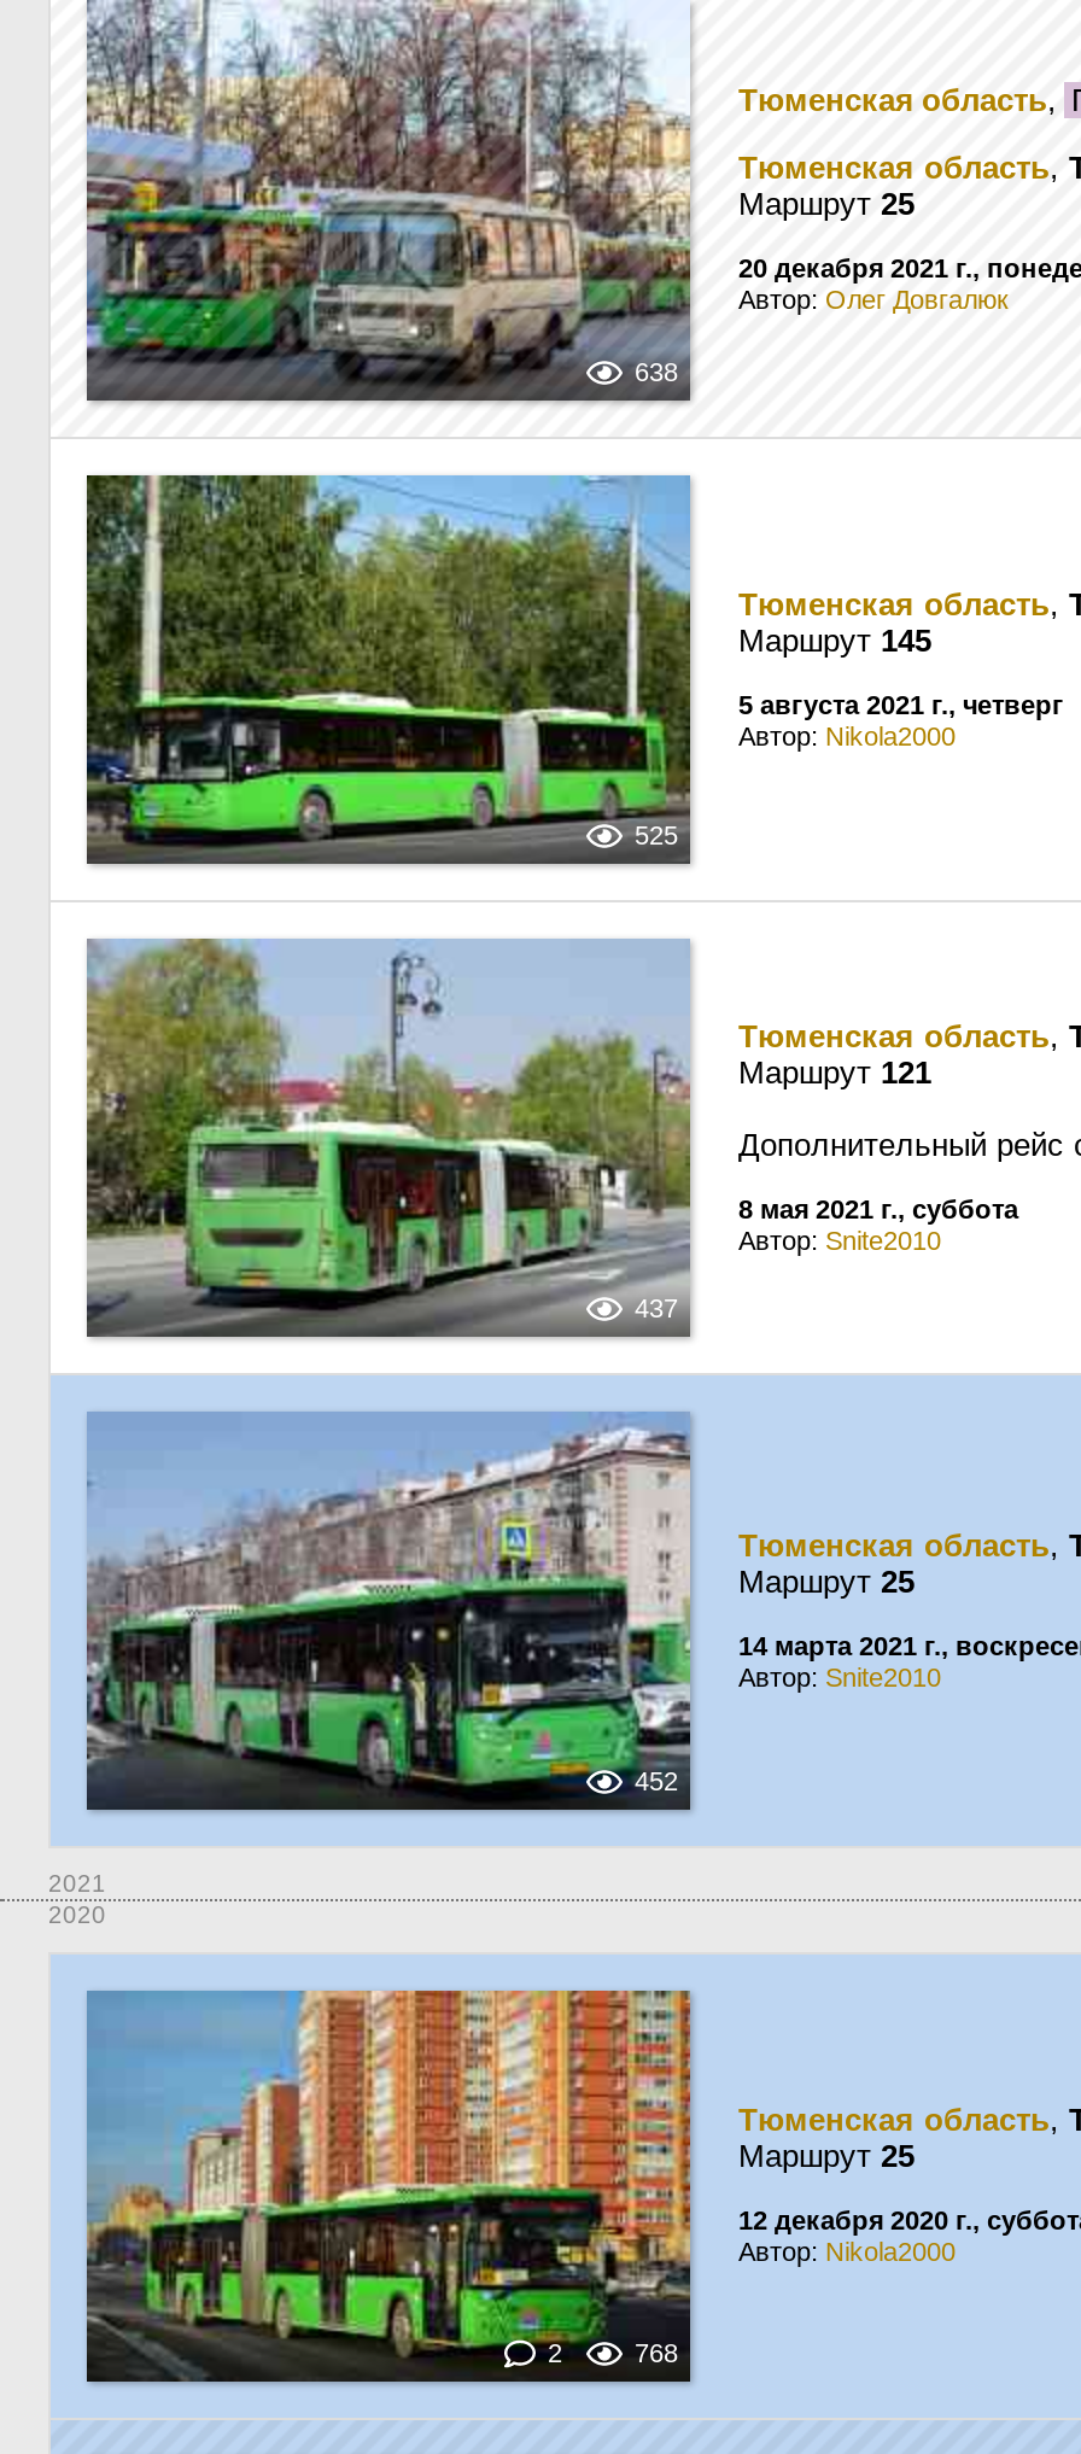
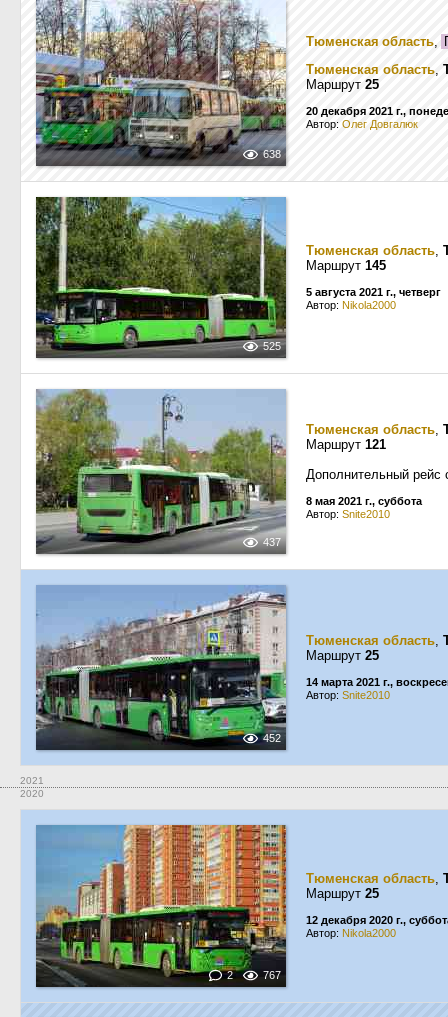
- 768
+ 767
